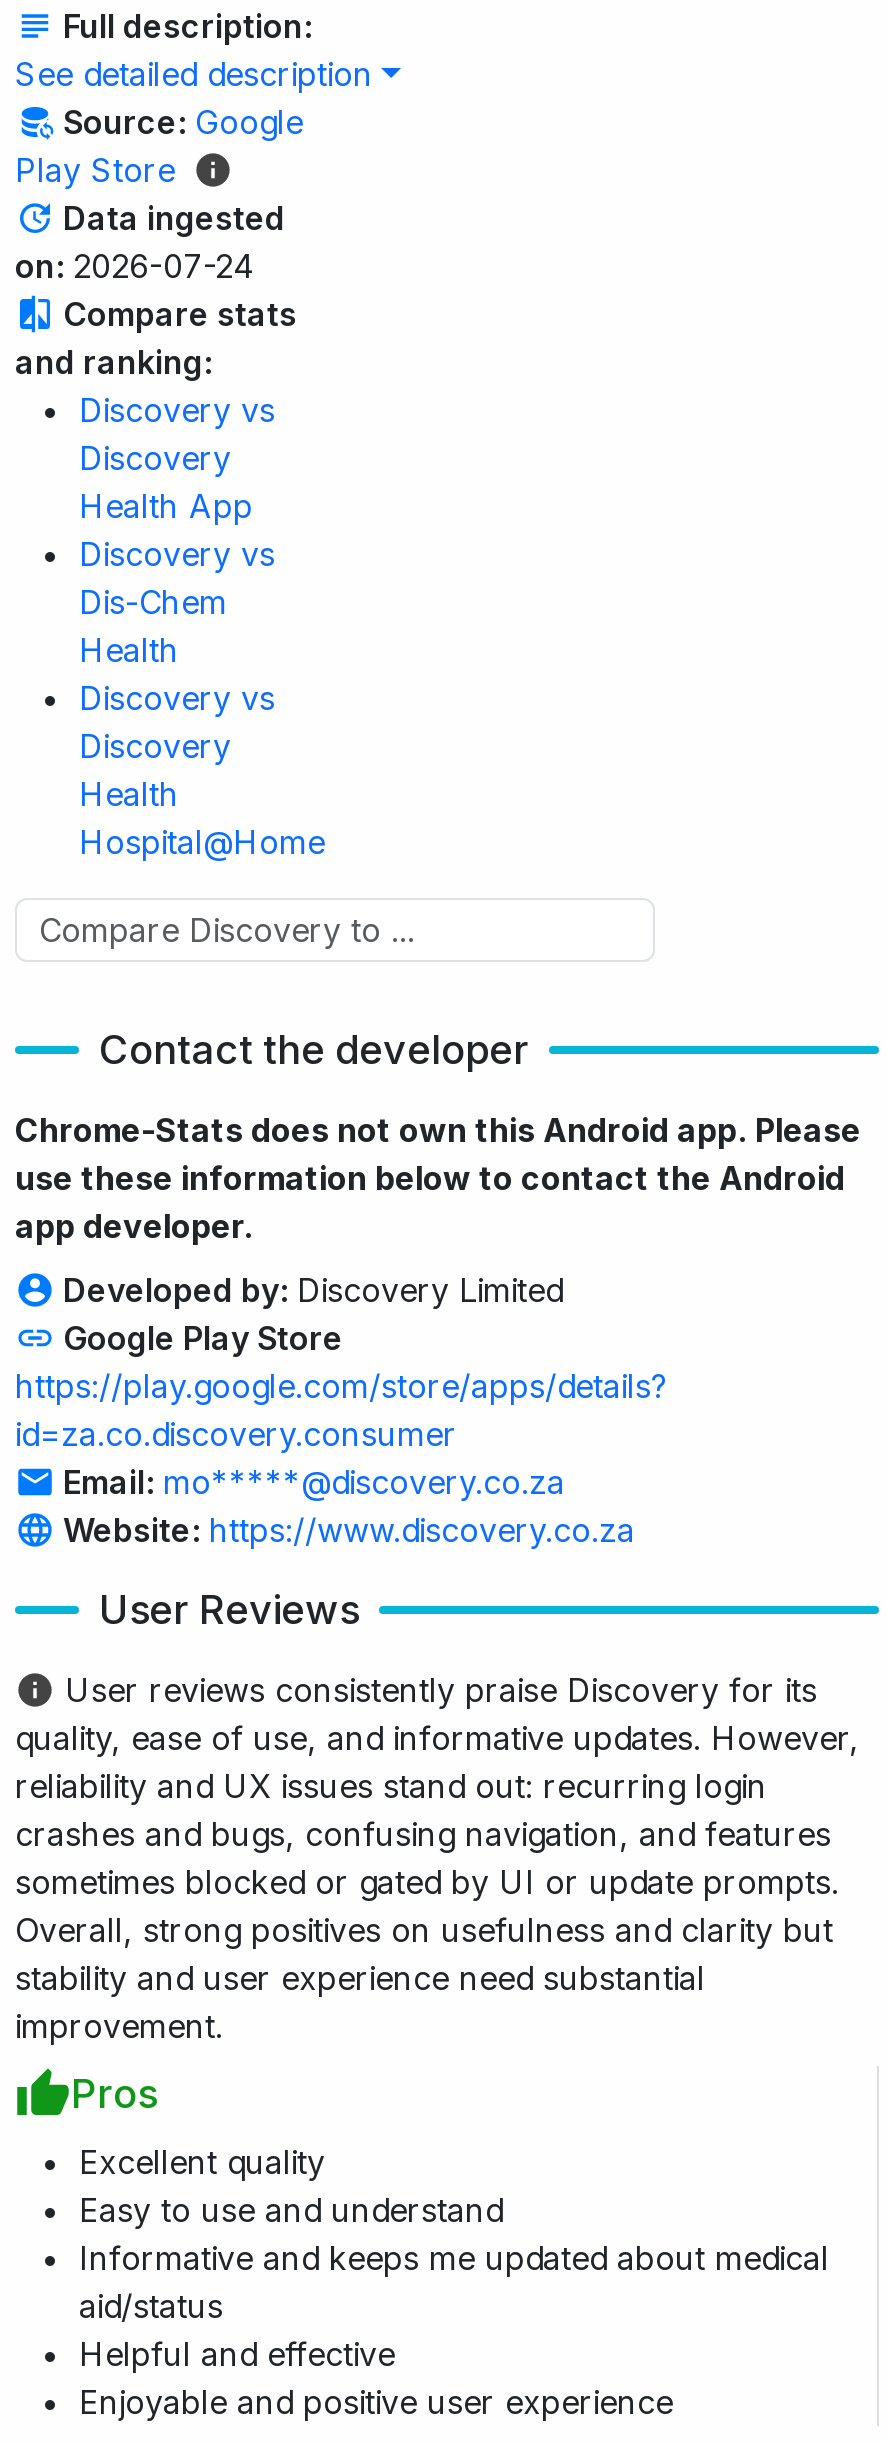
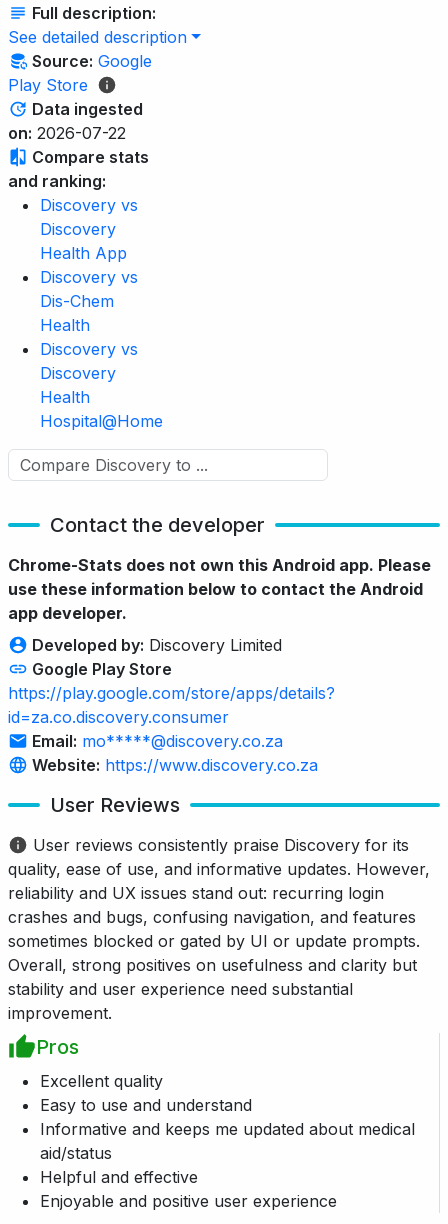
- on: 2026-07-24
+ on: 2026-07-22
